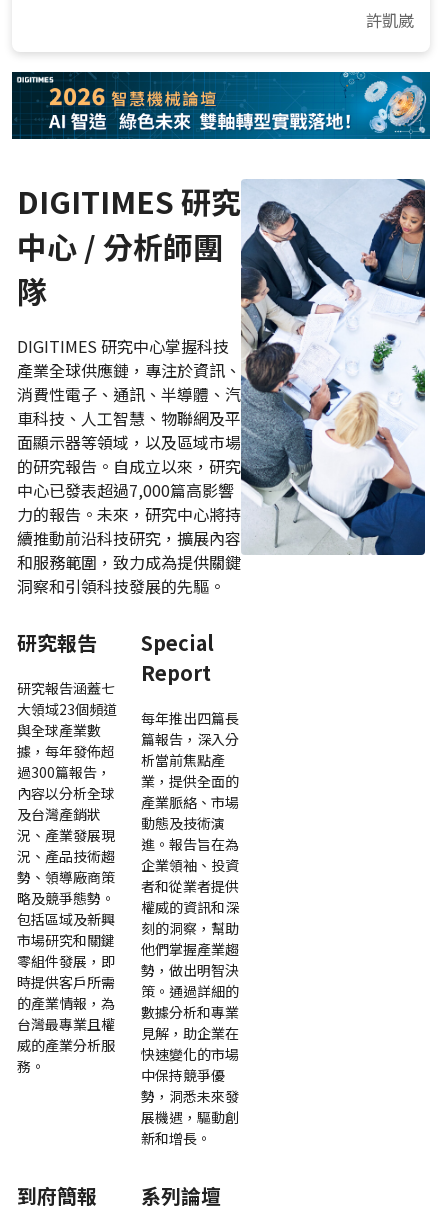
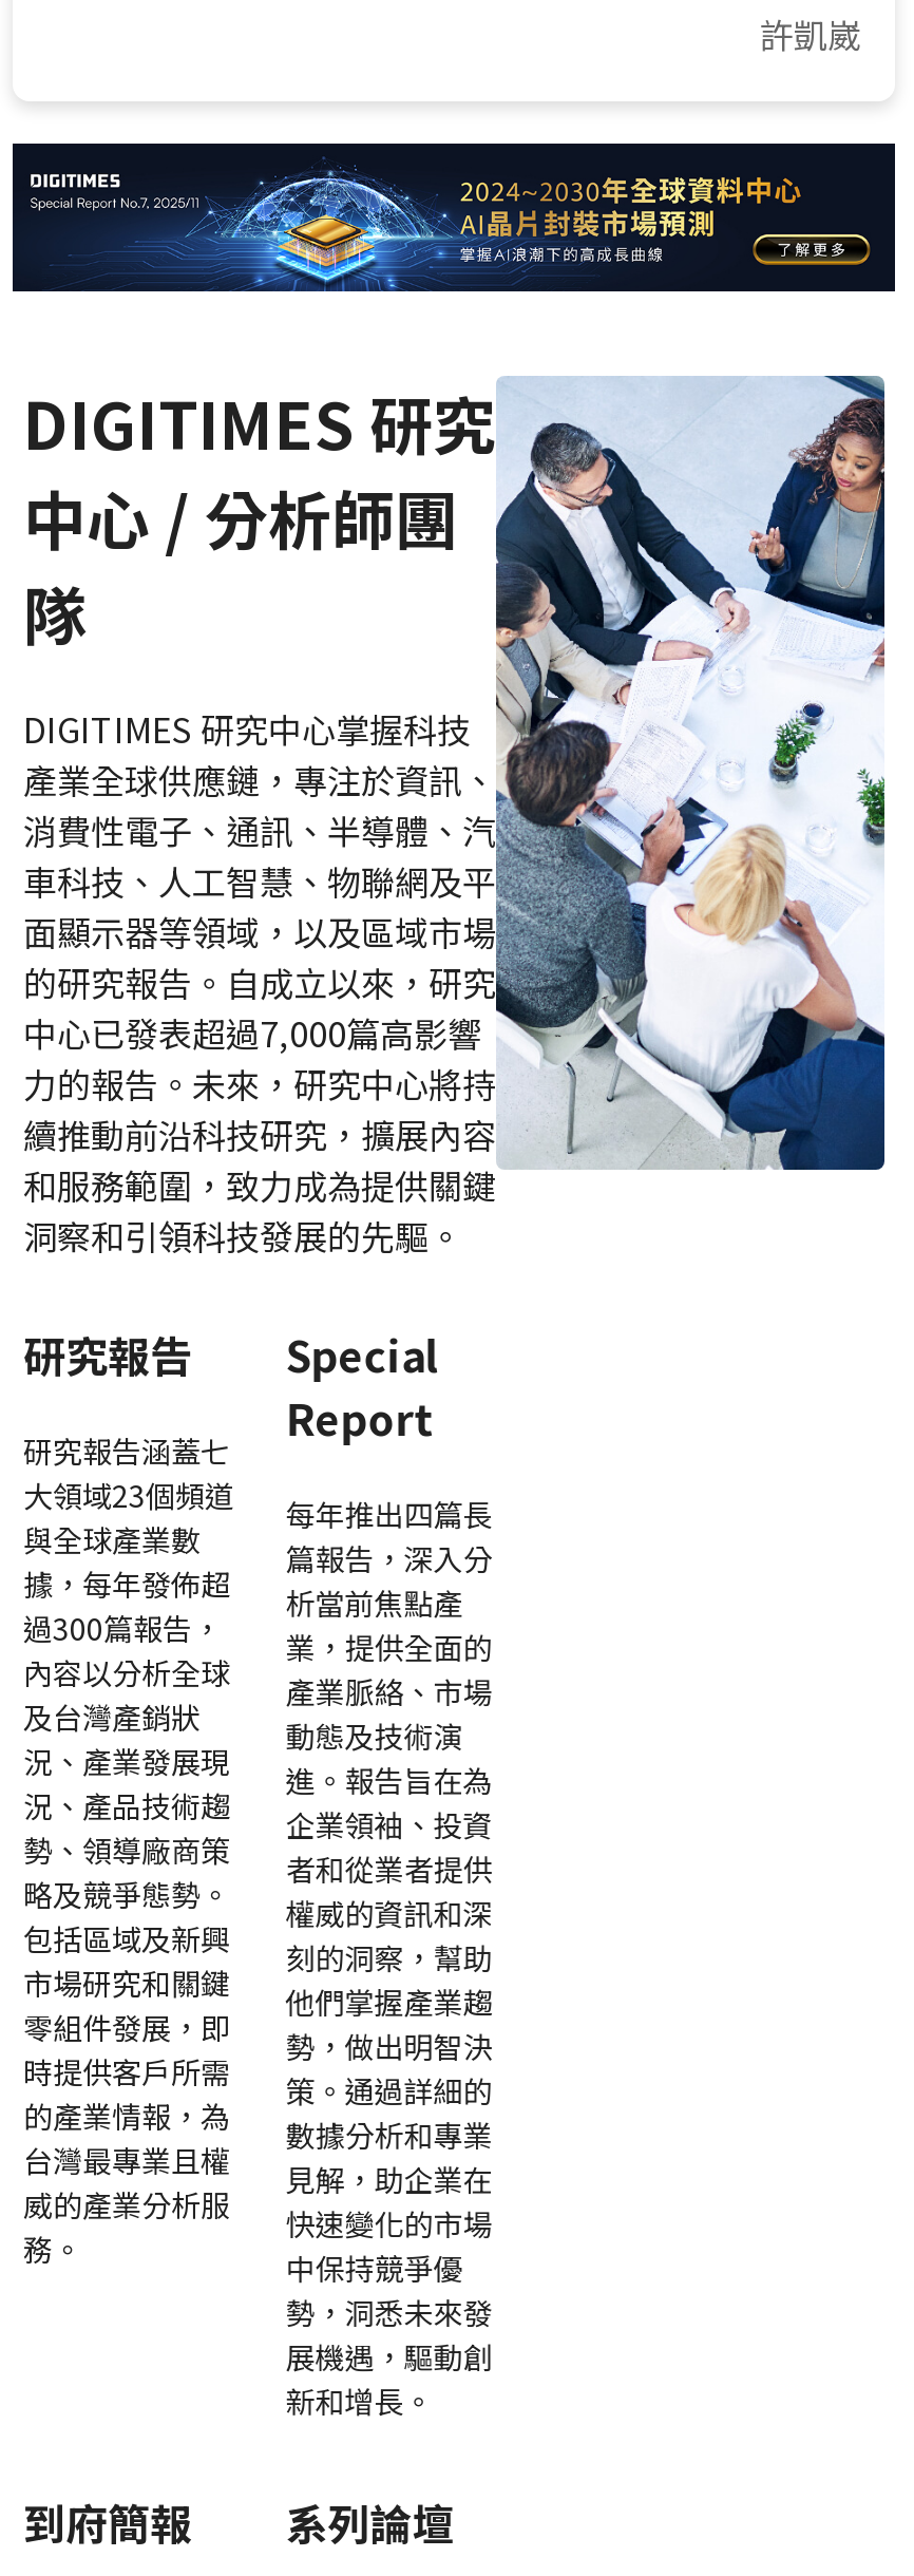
- [image]
+ [image]
